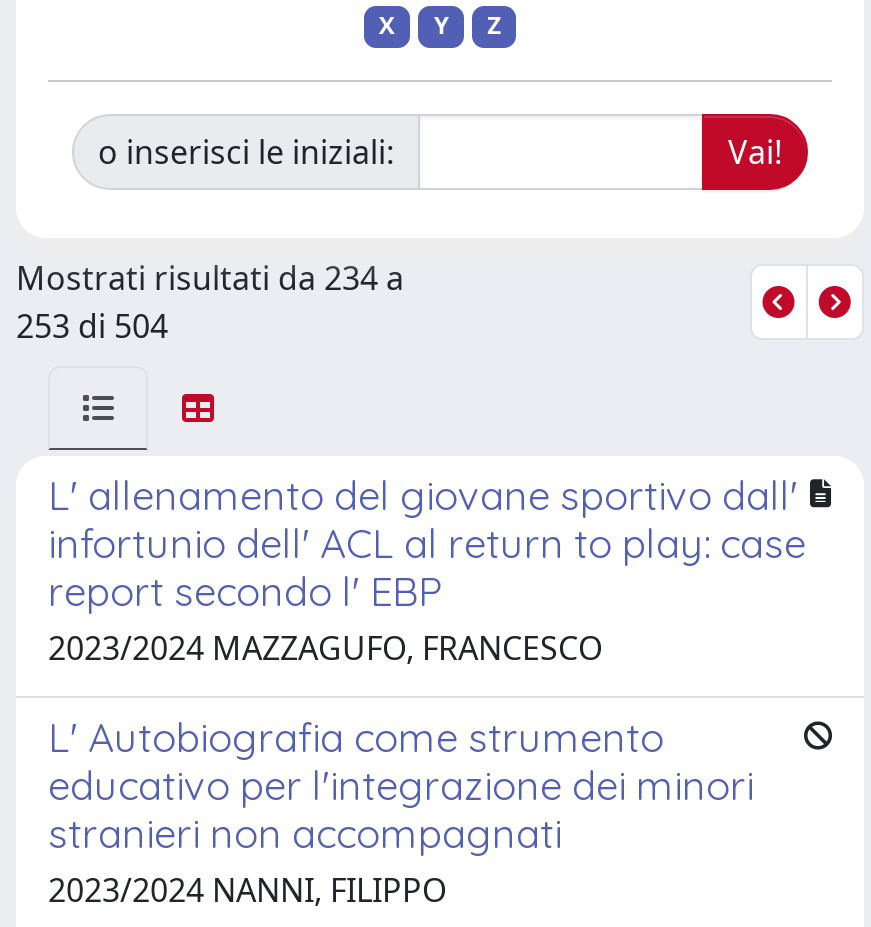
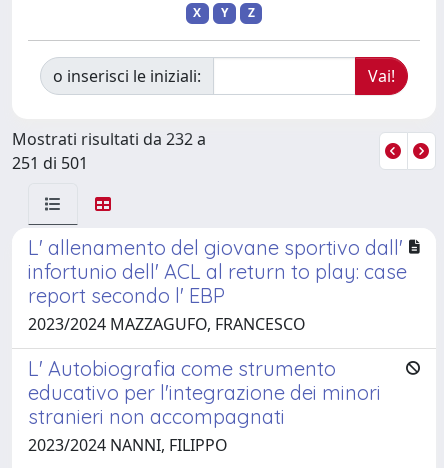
- Mostrati risultati da 234 a
+ Mostrati risultati da 232 a

- 253 di 504
+ 251 di 501
